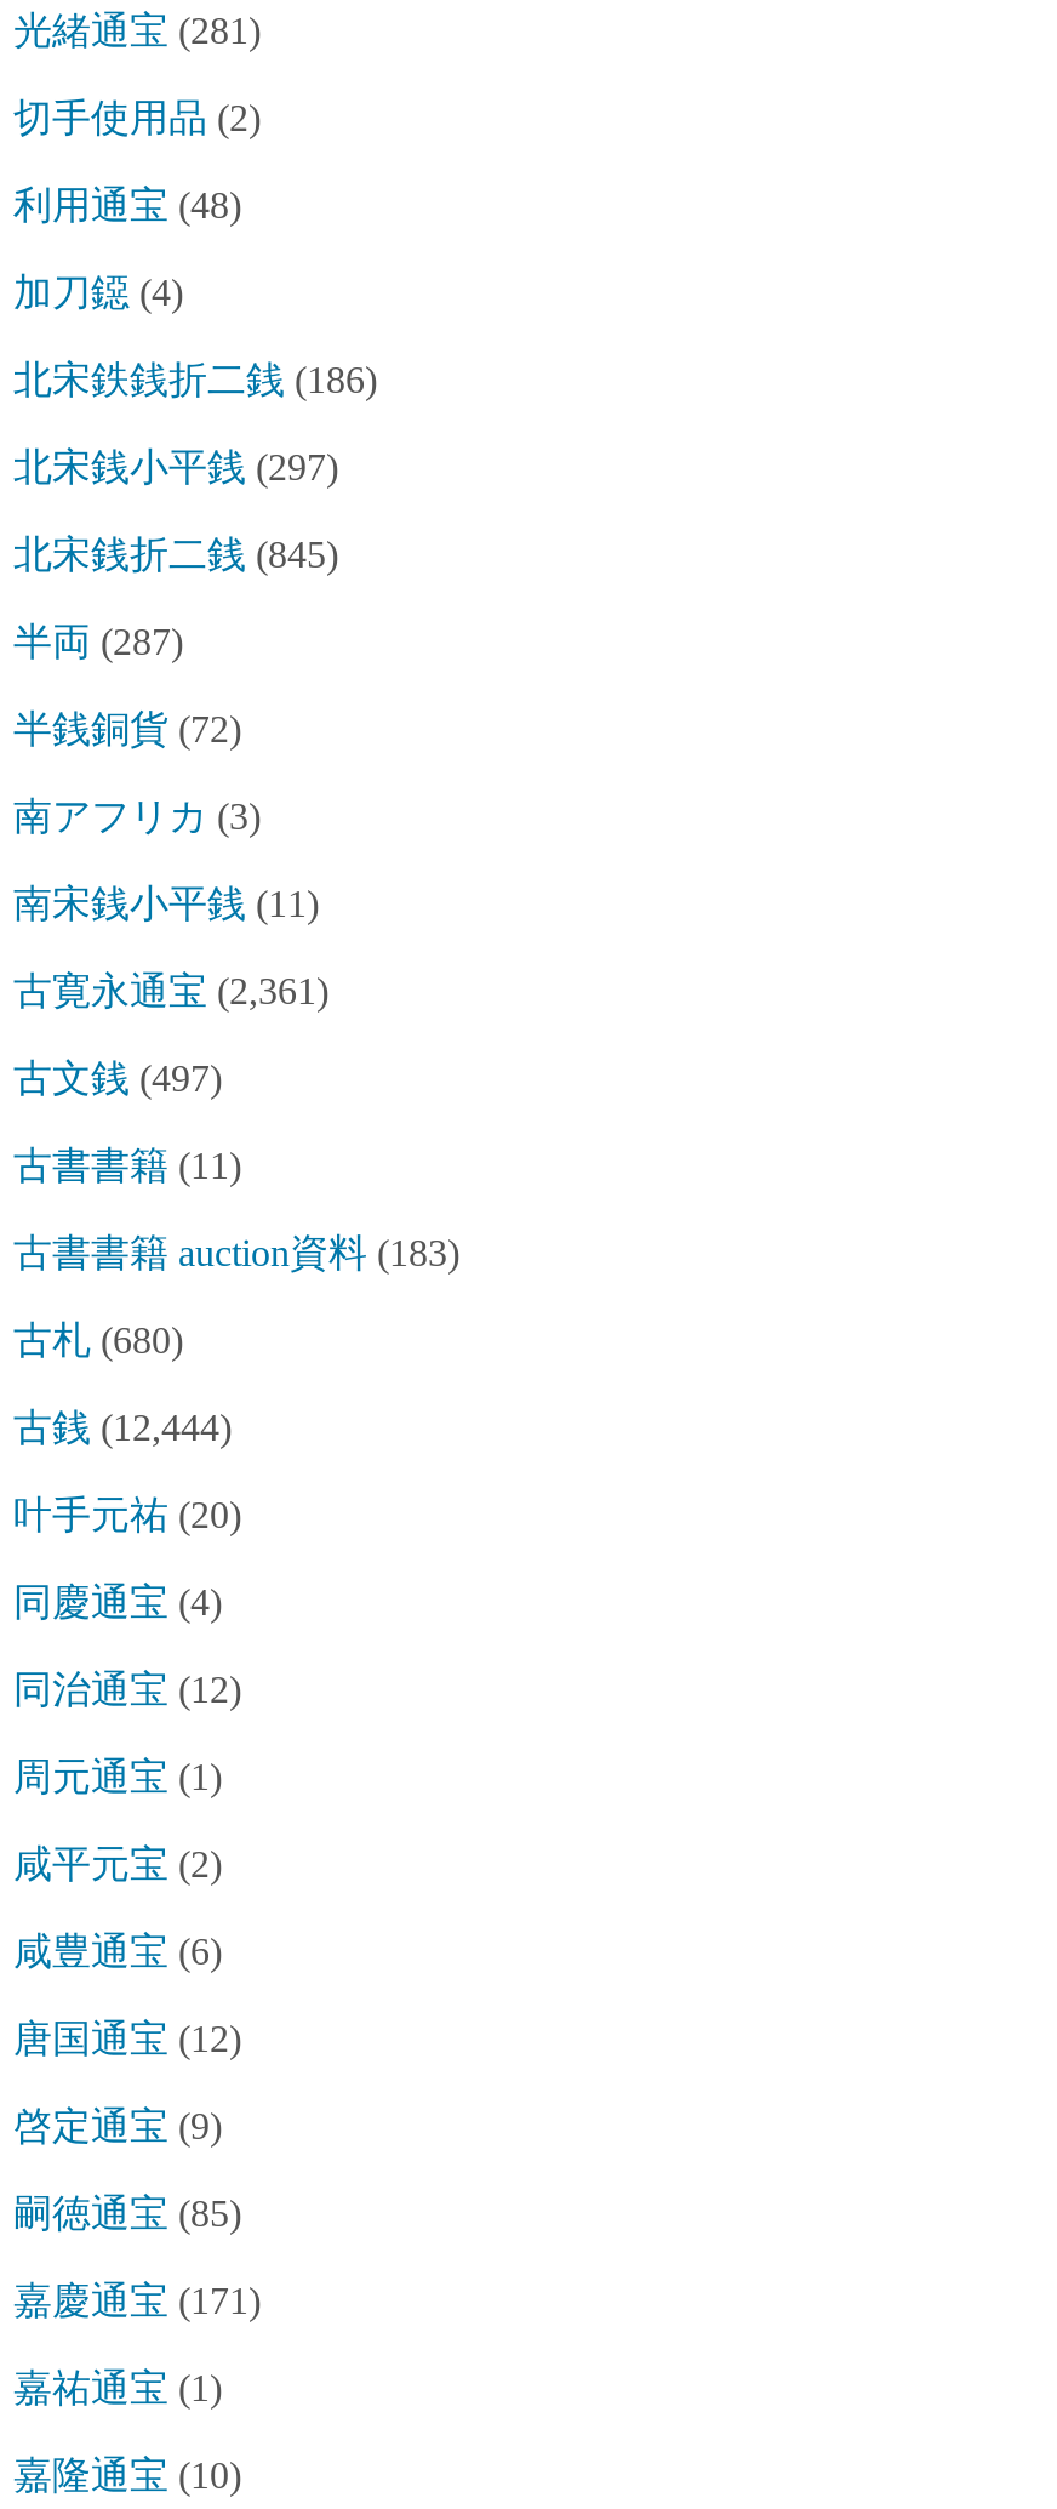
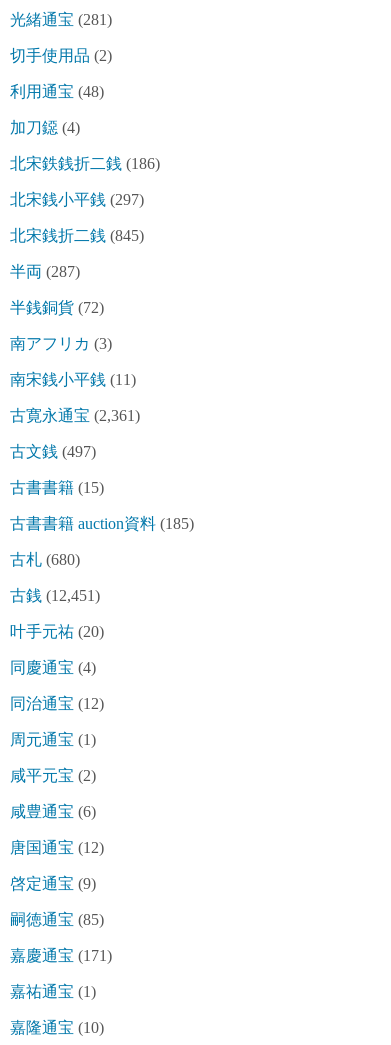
- 古書書籍(11)
+ 古書書籍(15)

- 古書書籍 auction資料(183)
+ 古書書籍 auction資料(185)

- 古銭(12,444)
+ 古銭(12,451)
